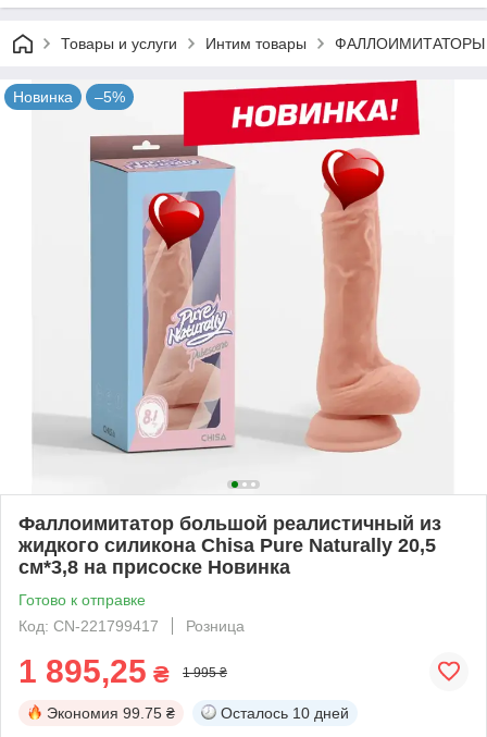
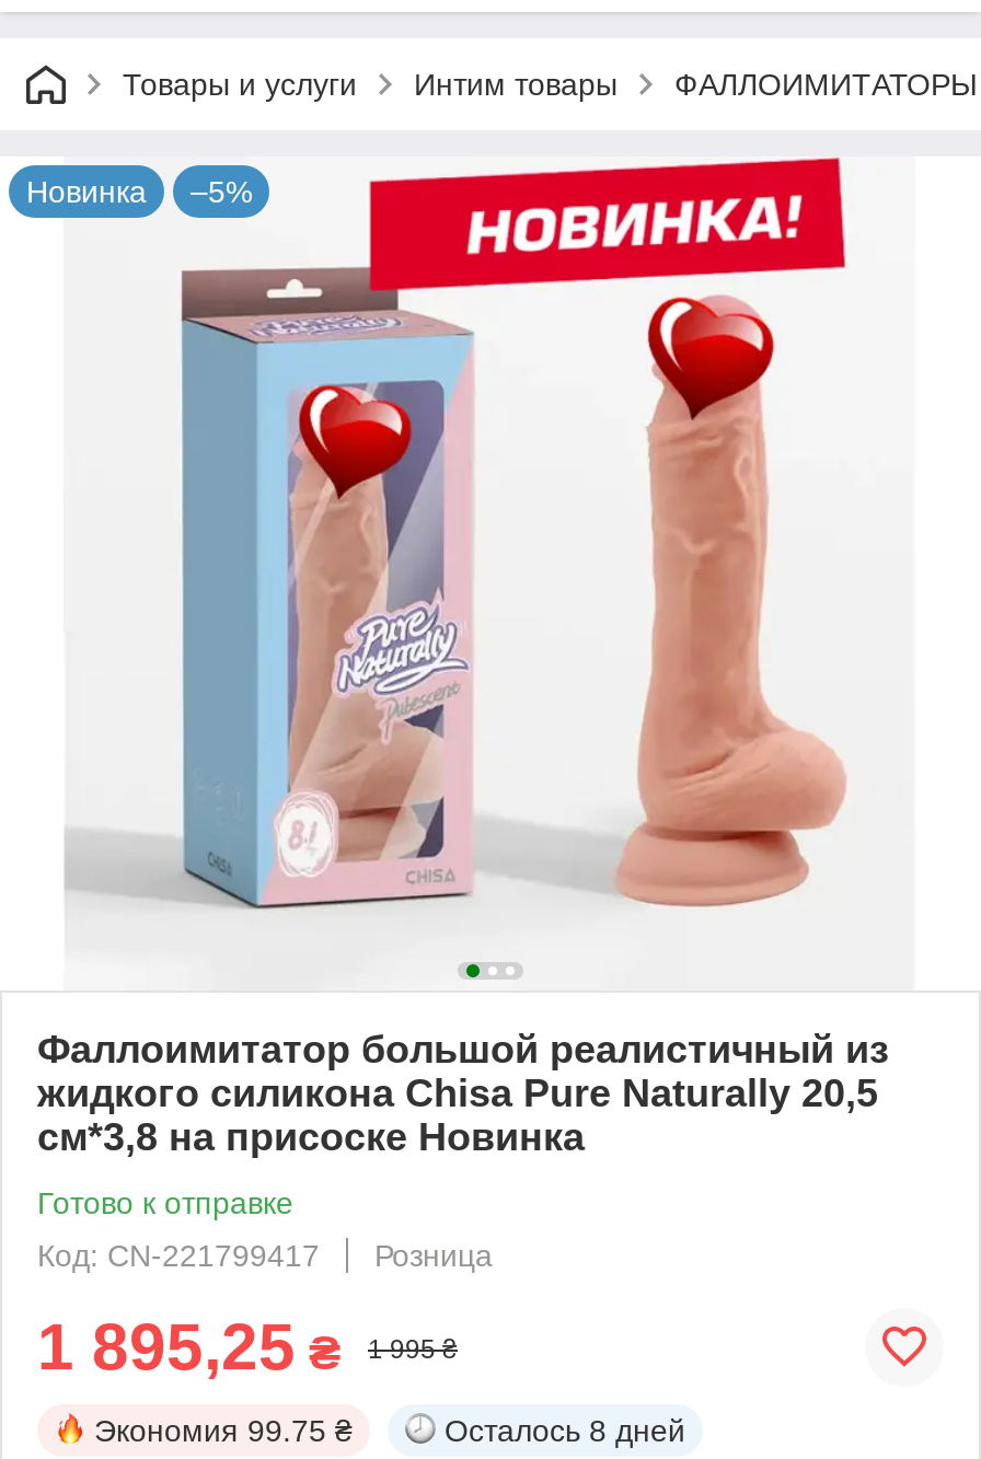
- Осталось 10 дней
+ Осталось 8 дней
